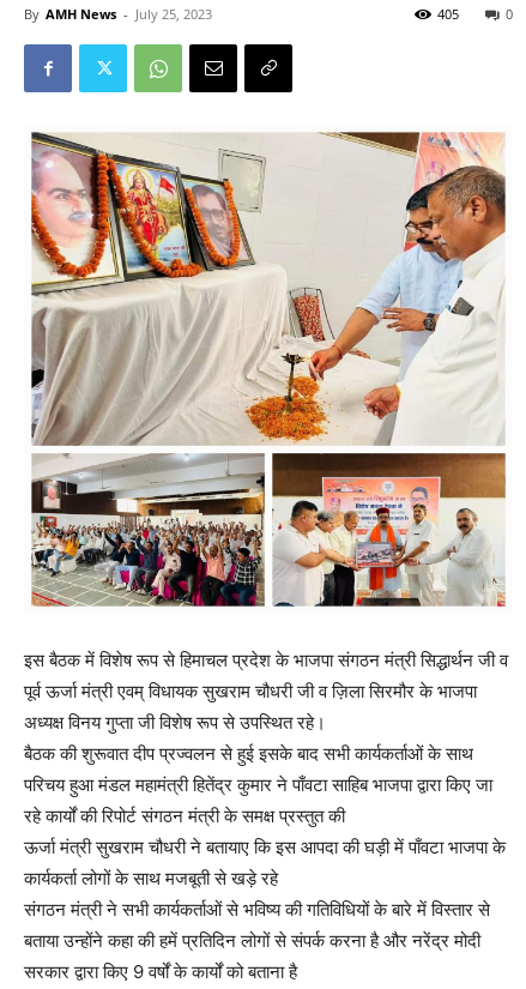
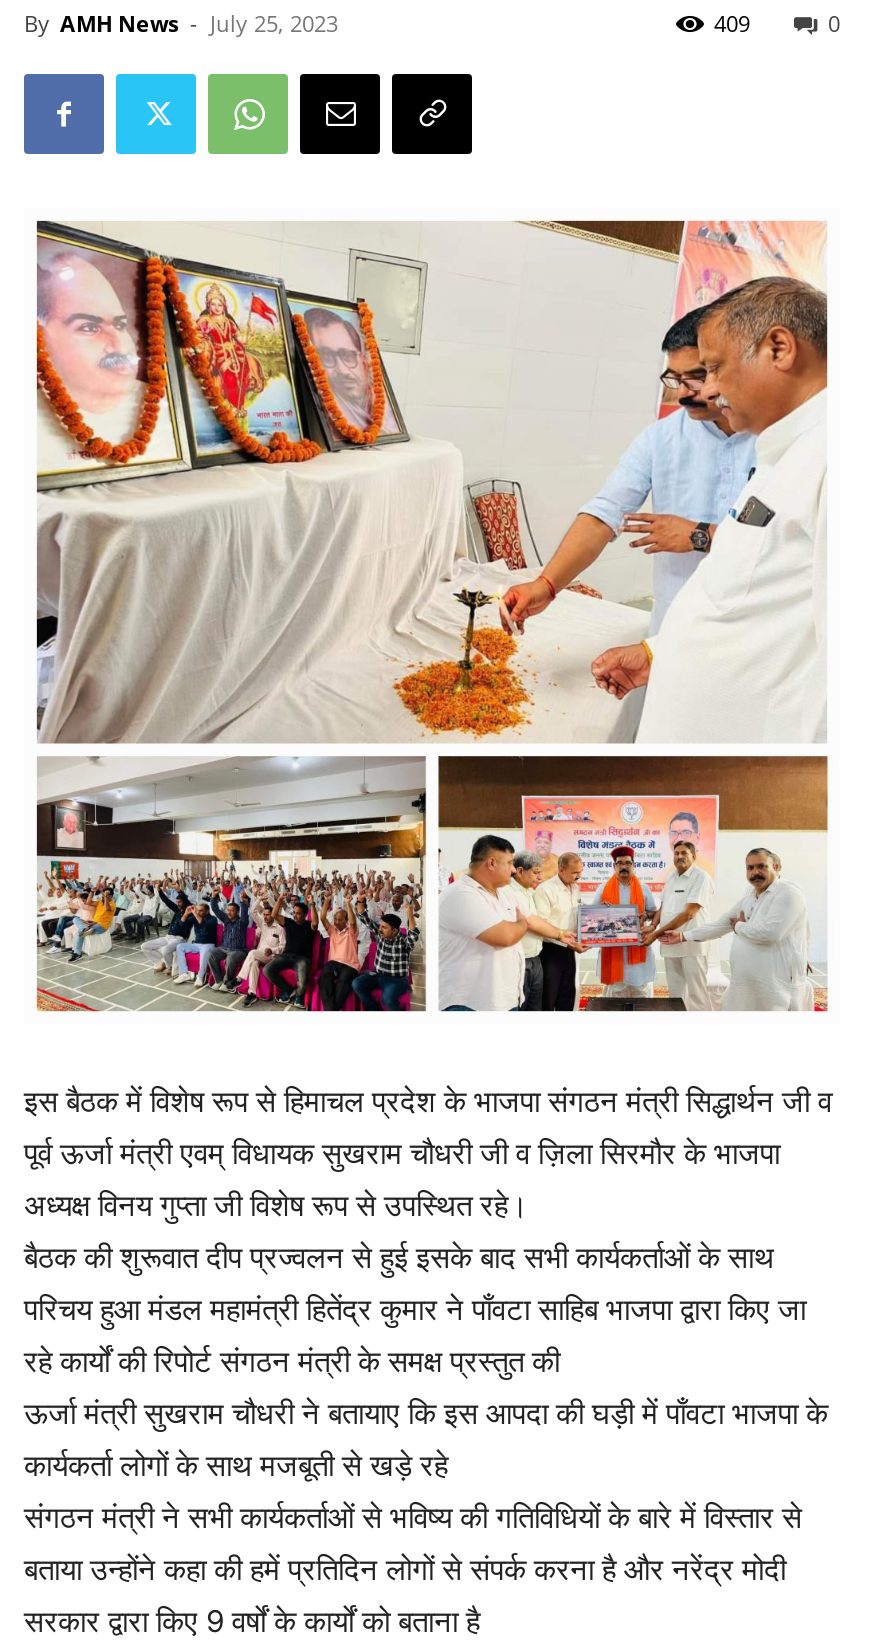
- 405
+ 409
